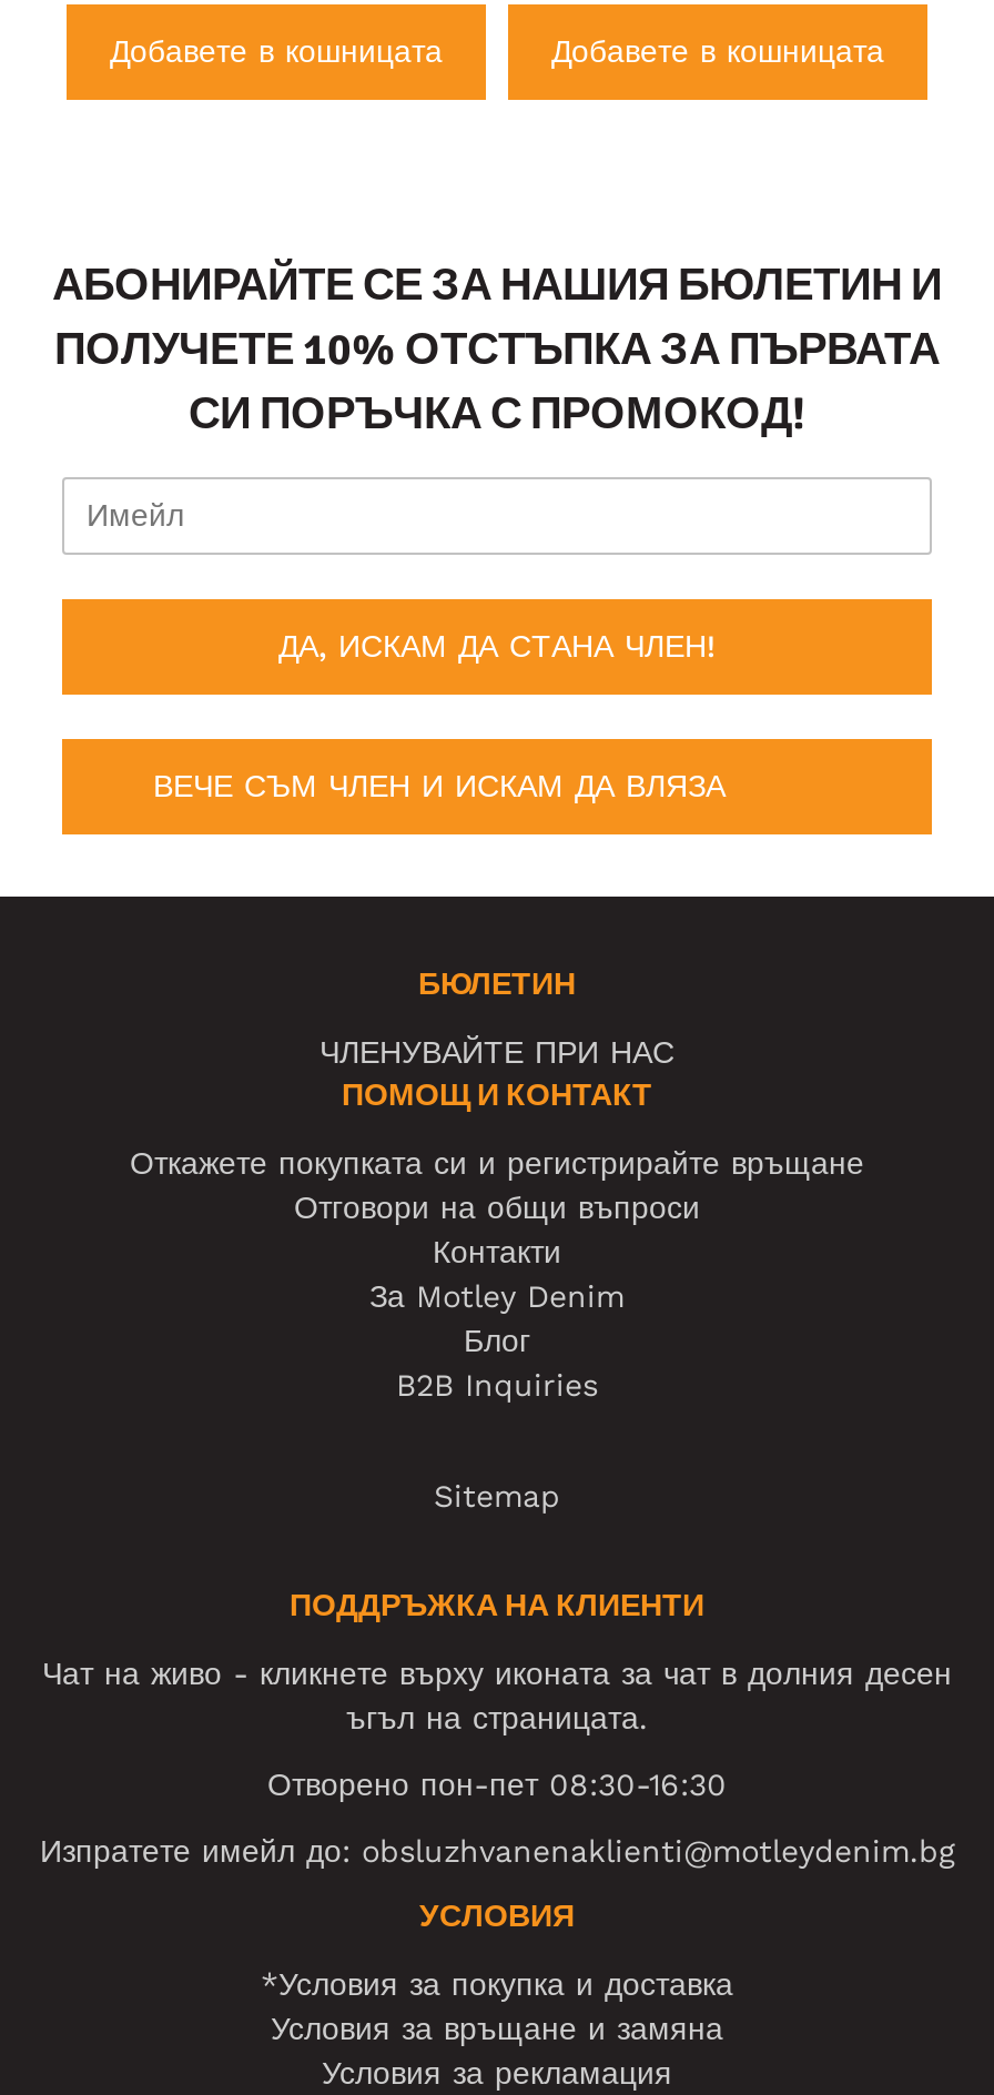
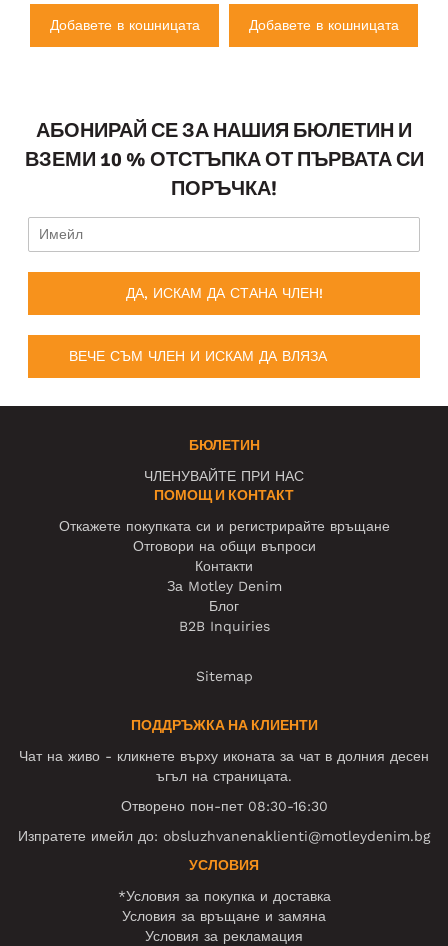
- АБОНИРАЙТЕ СЕ ЗА НАШИЯ БЮЛЕТИН И
- ПОЛУЧЕТЕ 10% ОТСТЪПКА ЗА ПЪРВАТА
- СИ ПОРЪЧКА С ПРОМОКОД!
+ АБОНИРАЙ СЕ ЗА НАШИЯ БЮЛЕТИН И
+ ВЗЕМИ 10 % ОТСТЪПКА ОТ ПЪРВАТА СИ
+ ПОРЪЧКА!
